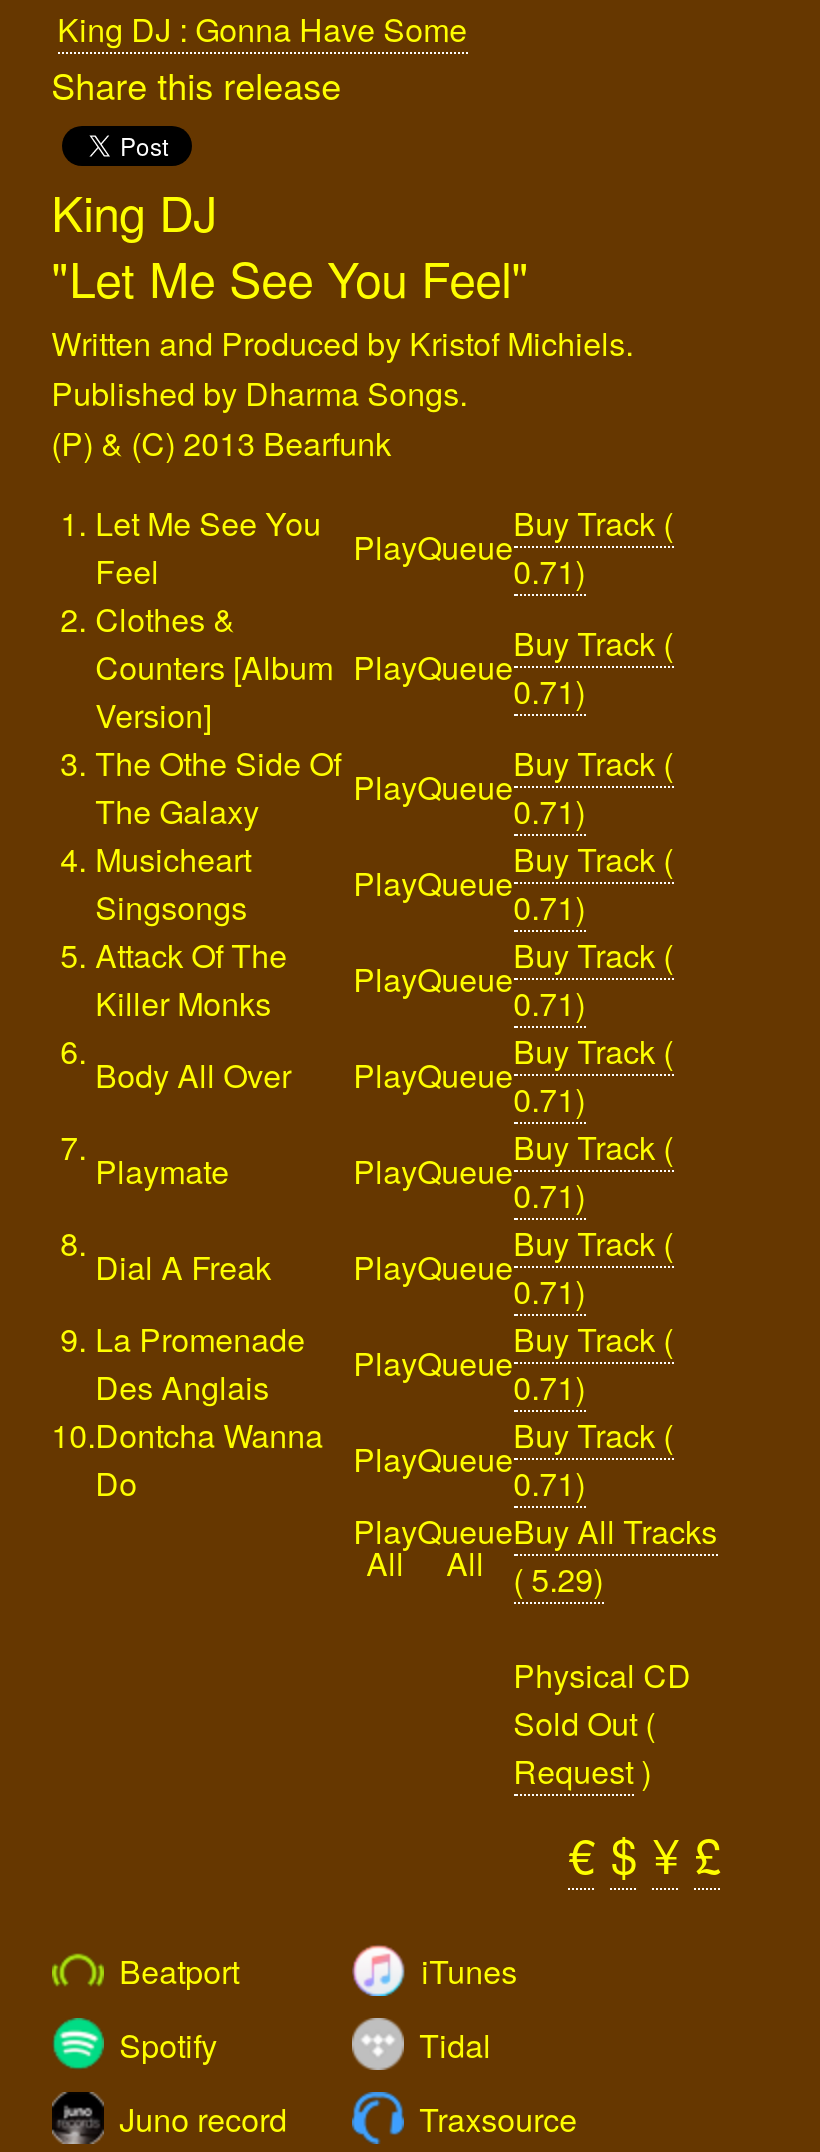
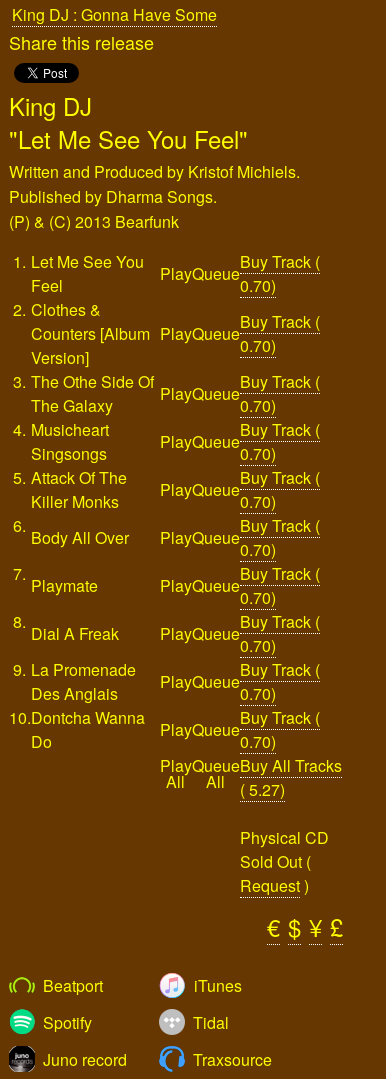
- 0.71)
+ 0.70)

- 0.71)
+ 0.70)

- 0.71)
+ 0.70)

- 0.71)
+ 0.70)

- 0.71)
+ 0.70)

- 0.71)
+ 0.70)

- 0.71)
+ 0.70)

- 0.71)
+ 0.70)

- 0.71)
+ 0.70)

- 0.71)
+ 0.70)

- All All ( 5.29)
+ All All ( 5.27)
